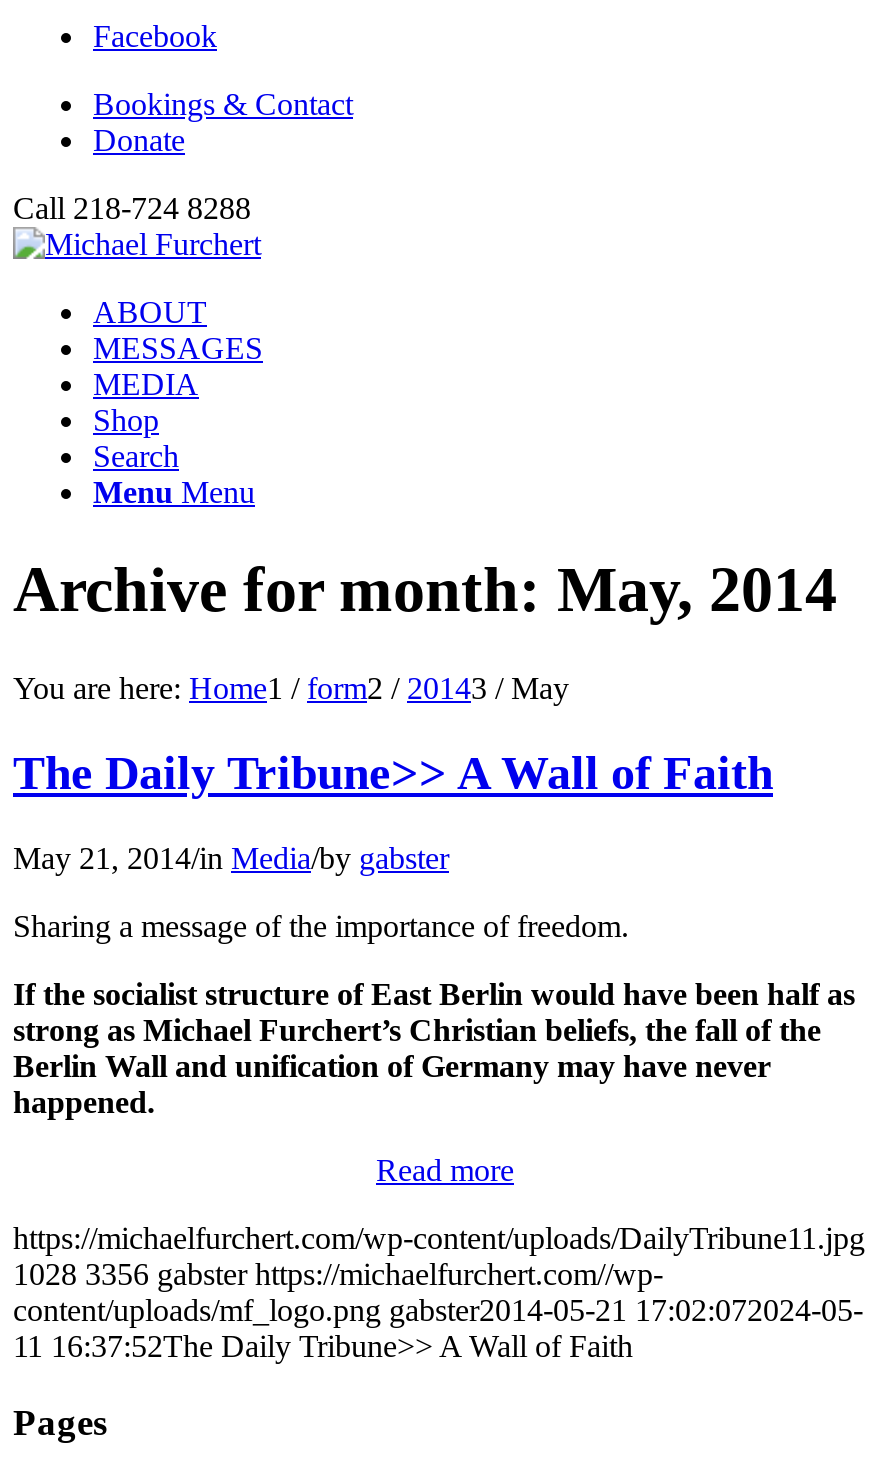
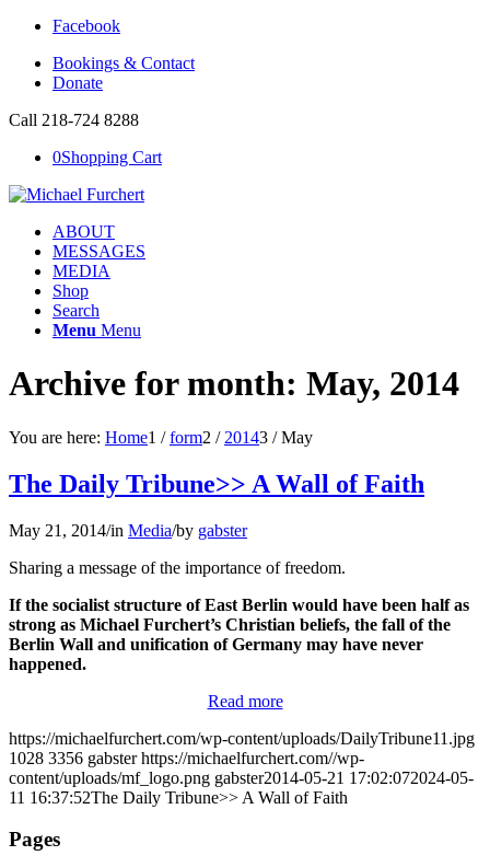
+ 0Shopping Cart
